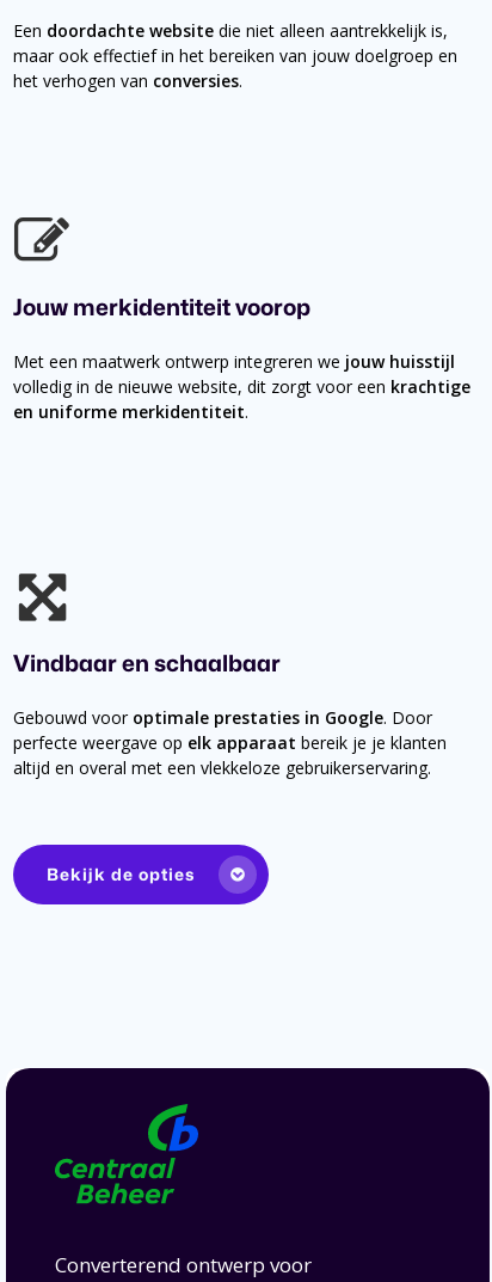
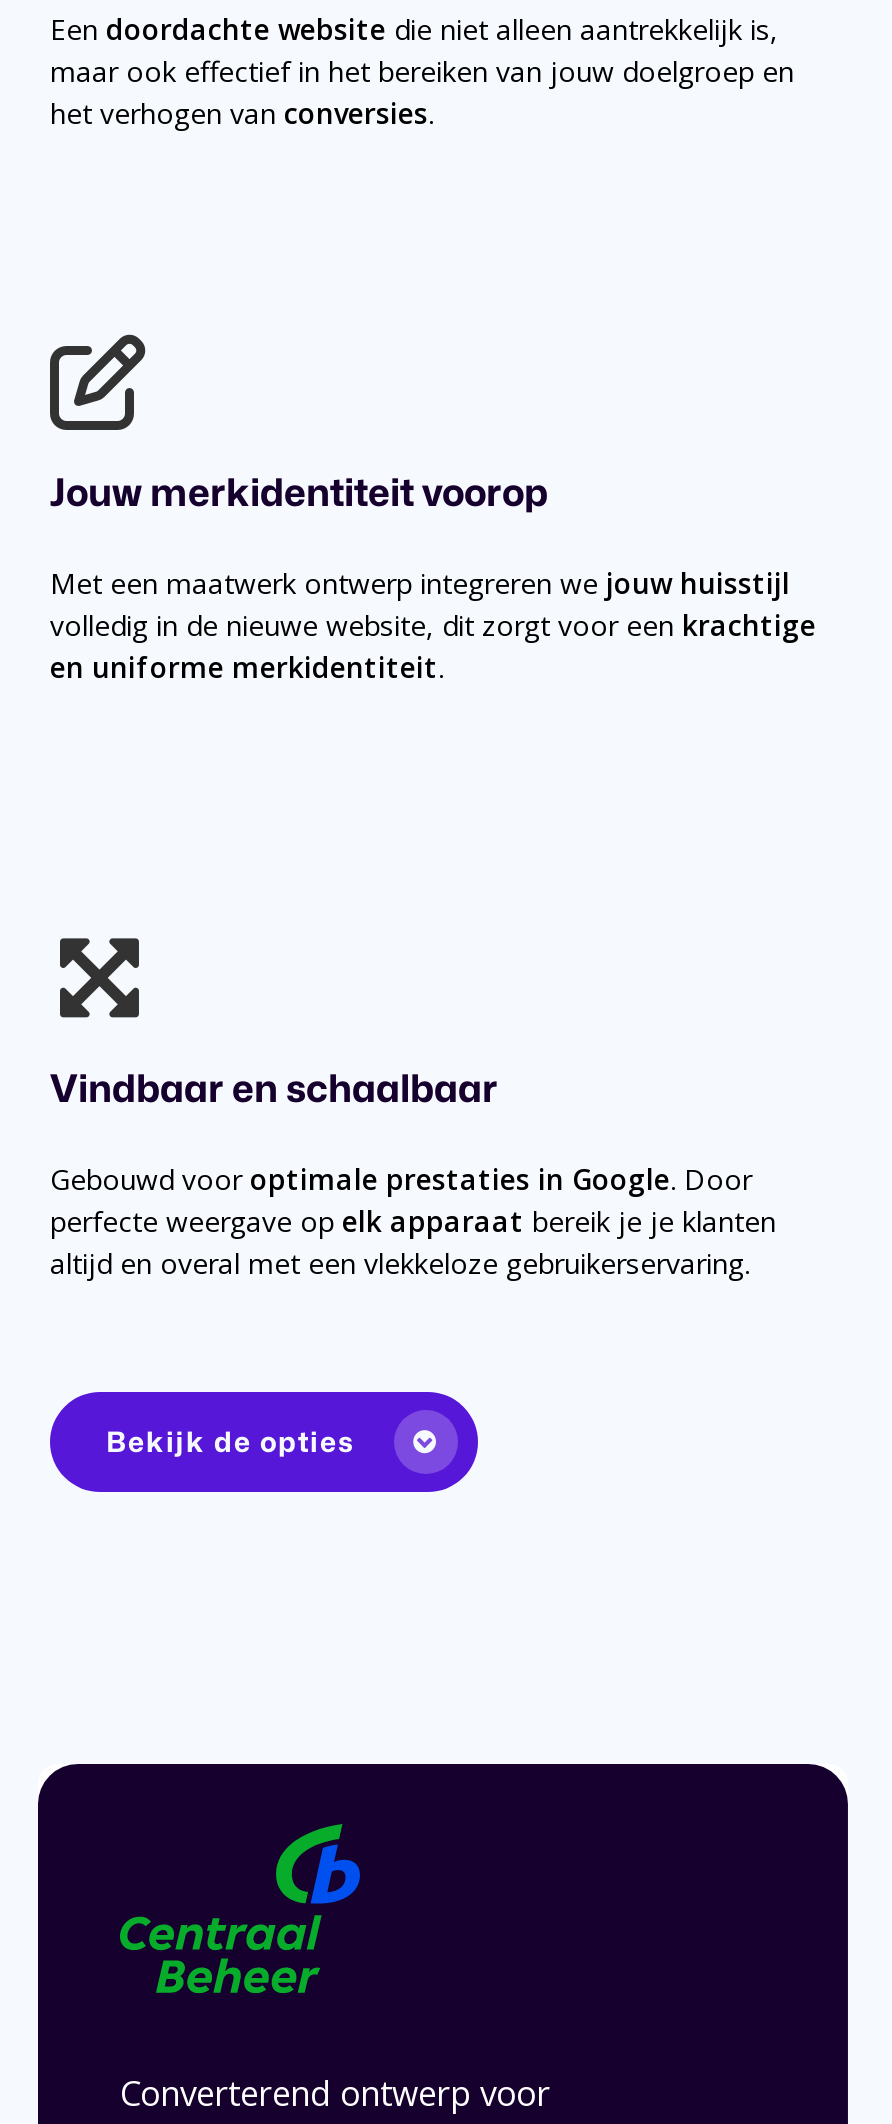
- [image]
+ [image]
